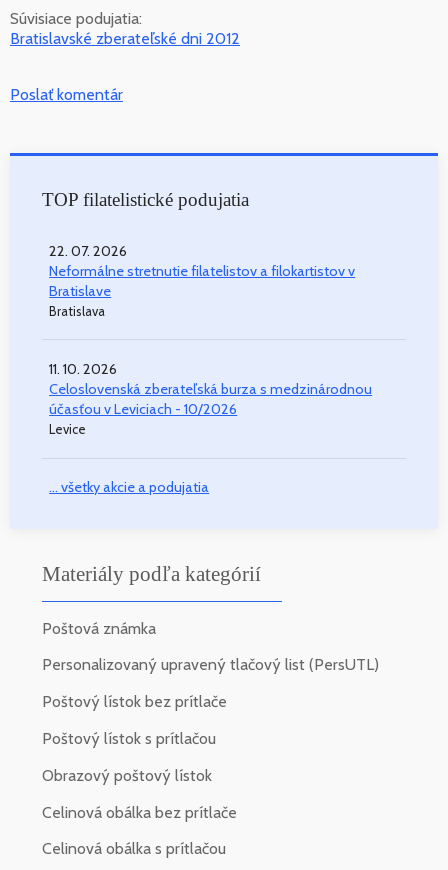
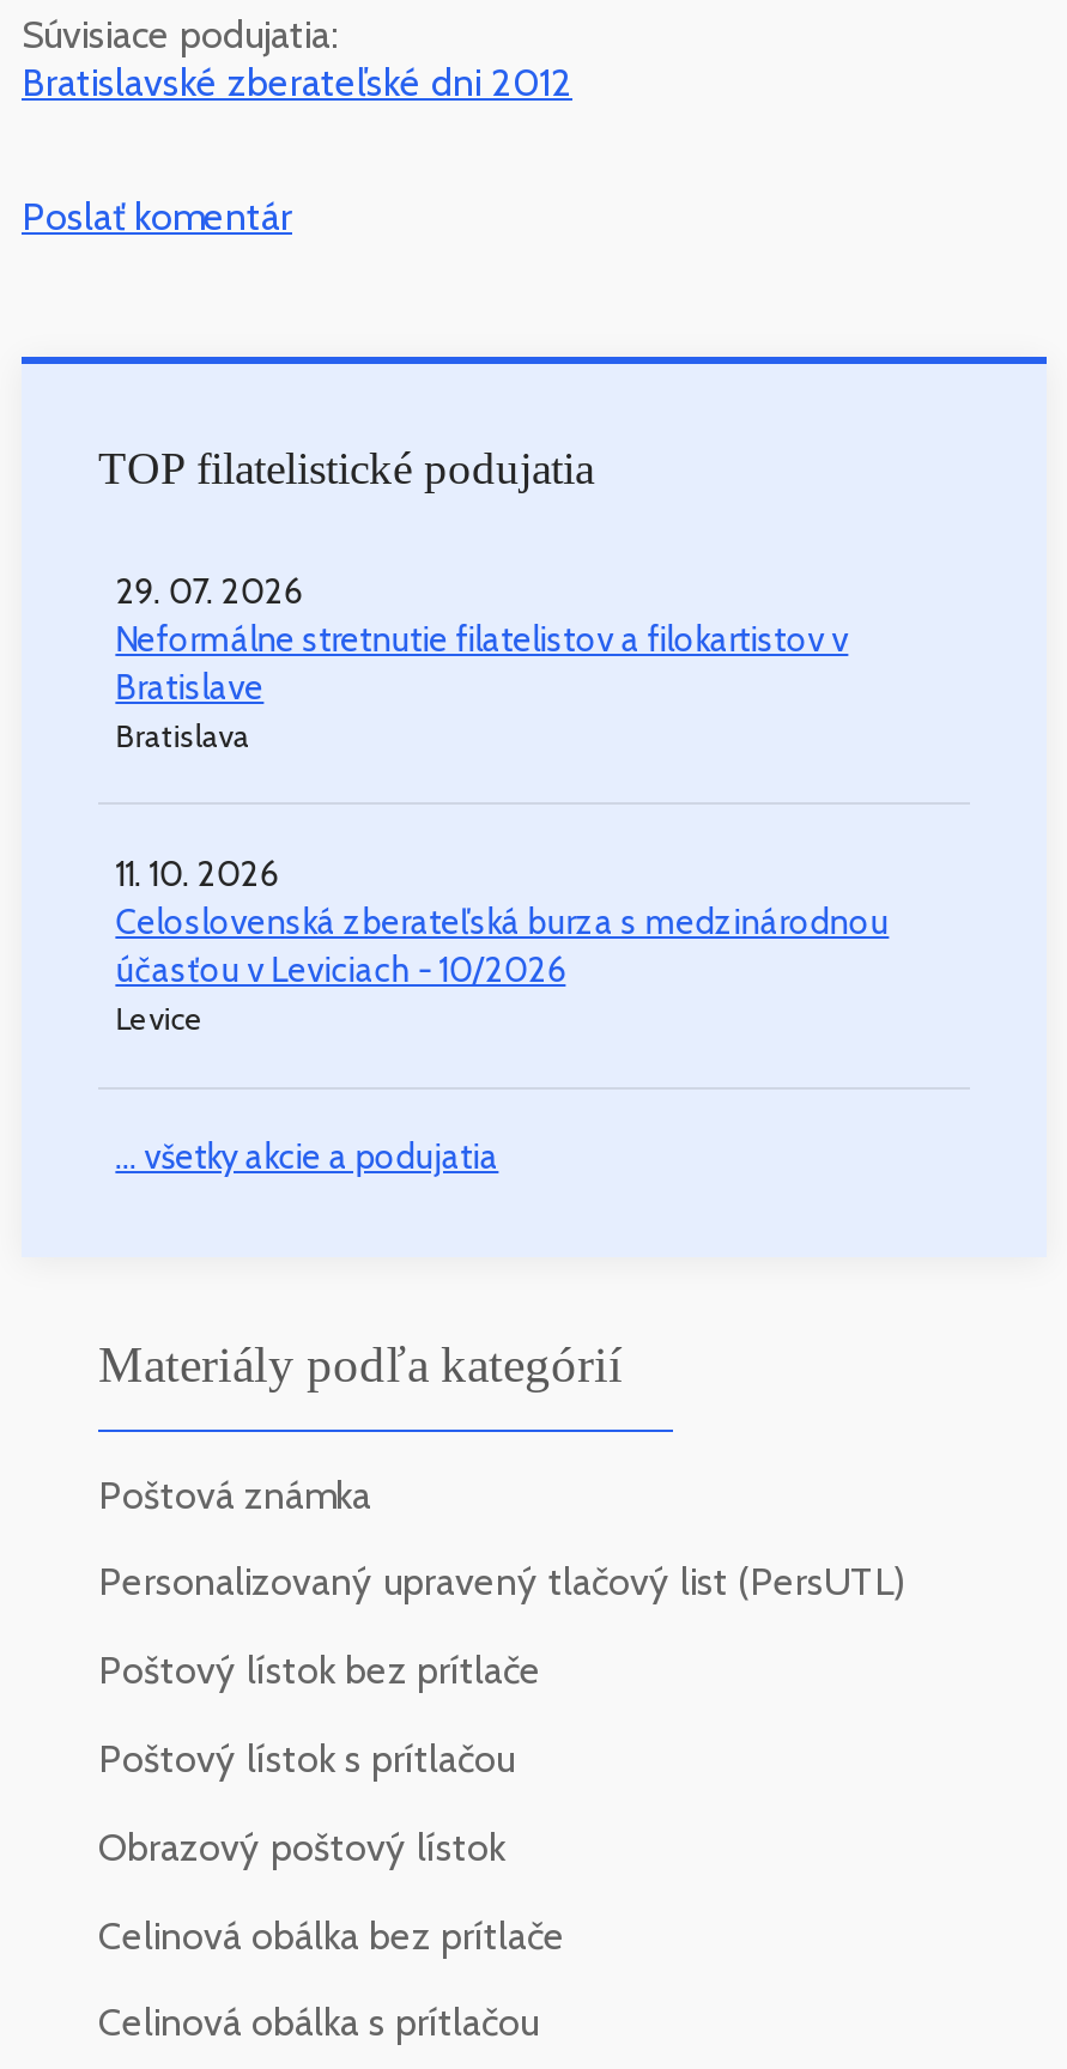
- 22. 07. 2026
+ 29. 07. 2026
